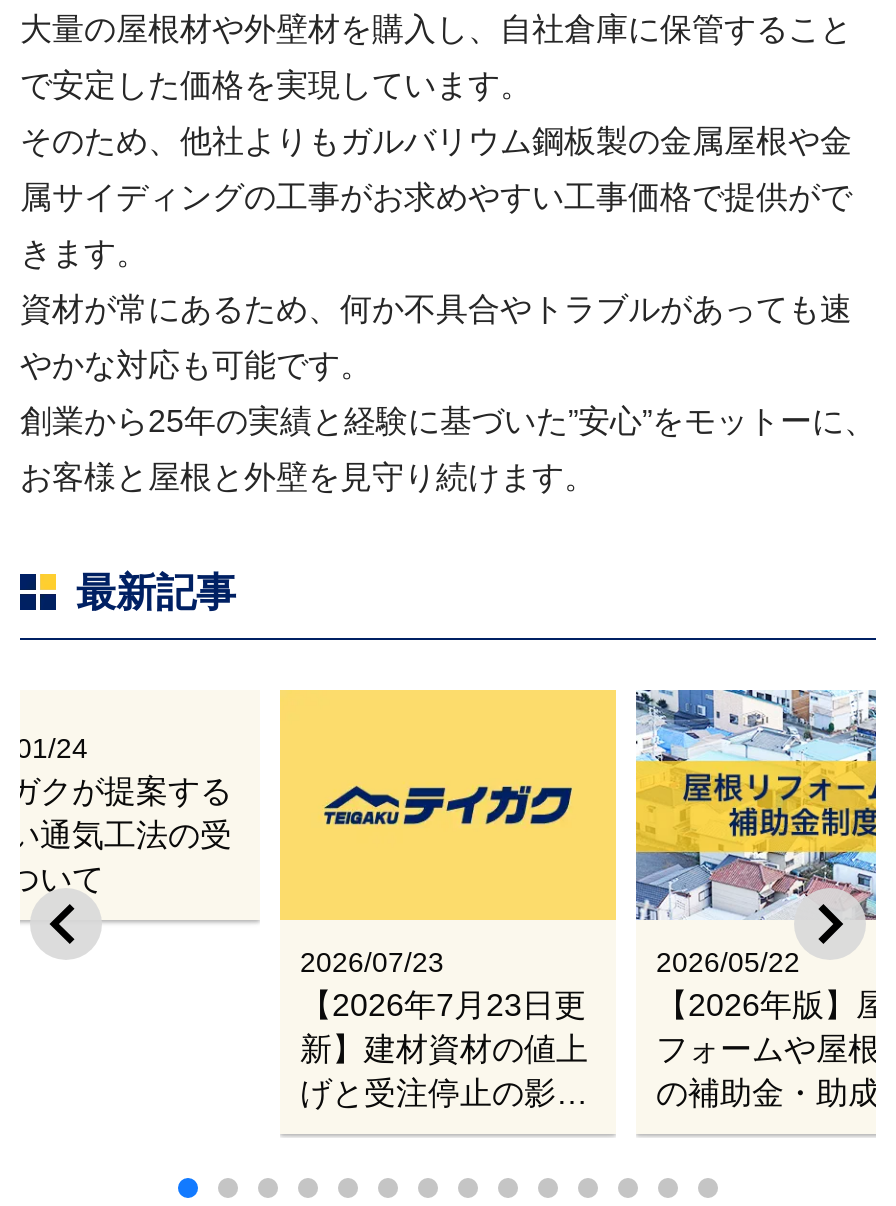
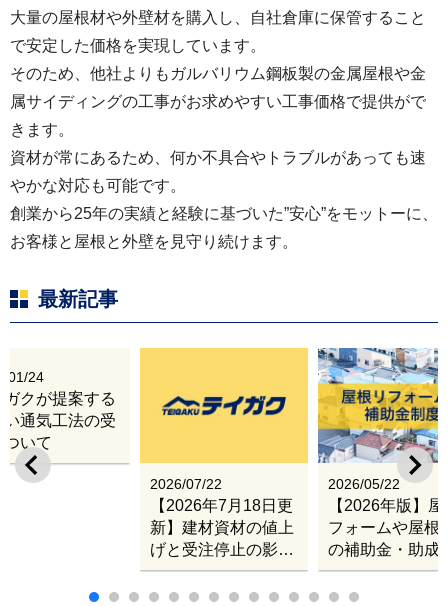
- 2026/07/23
+ 2026/07/22

- 【2026年7月23日更
+ 【2026年7月18日更
